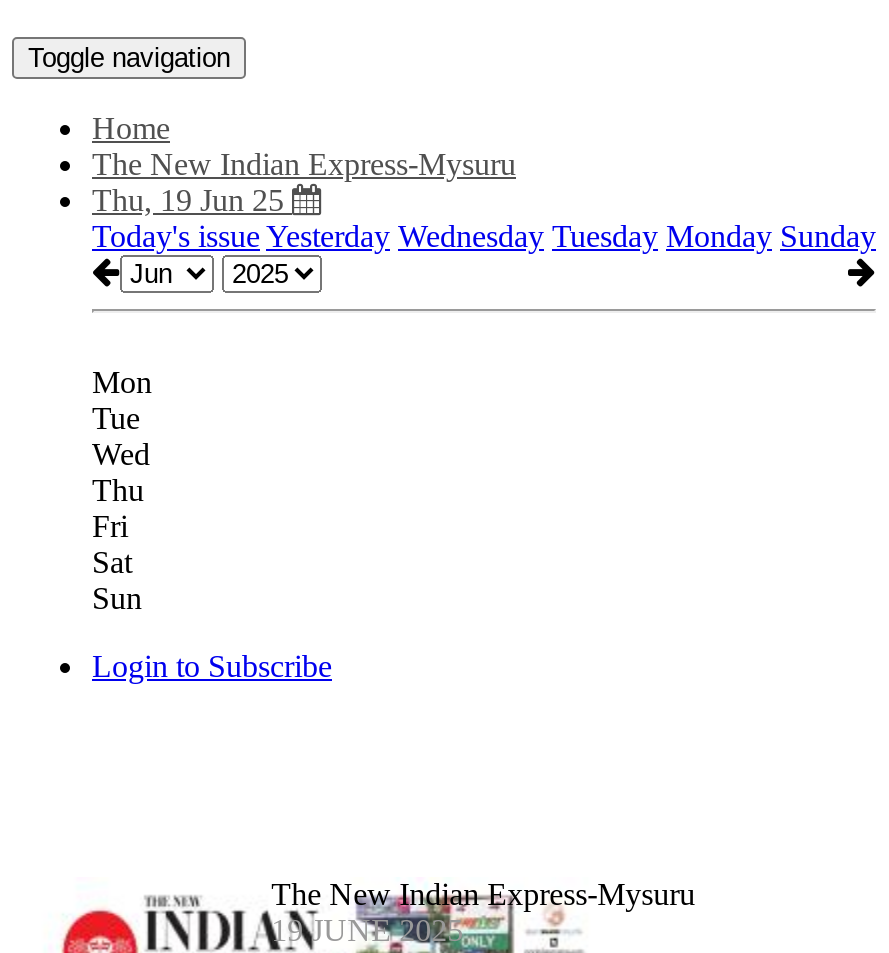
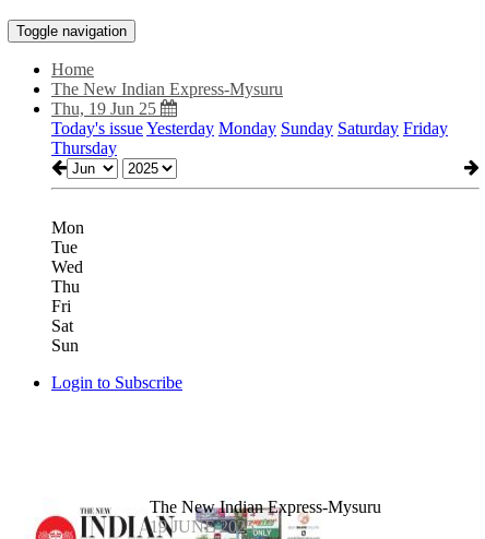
- Today's issue Yesterday Wednesday Tuesday Monday Sunday
+ Today's issue Yesterday Monday Sunday Saturday Friday
+ Thursday
